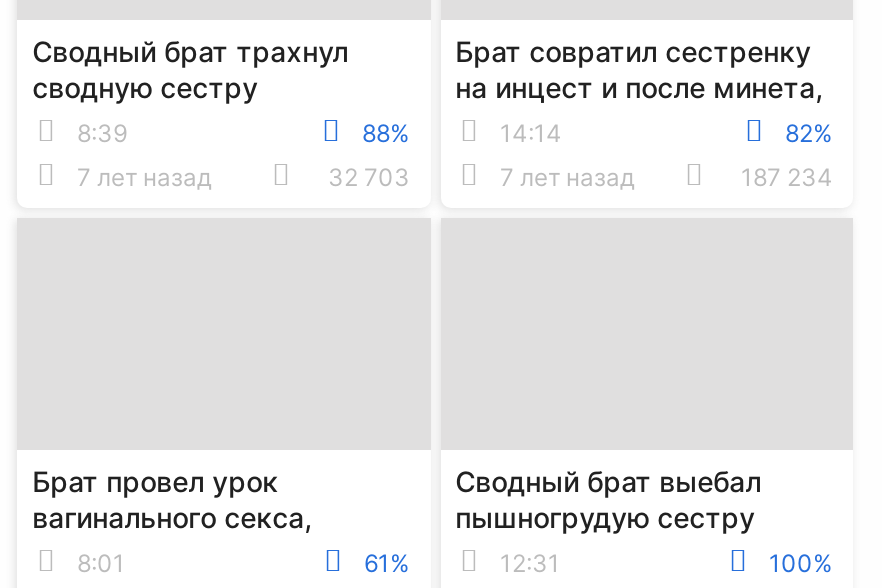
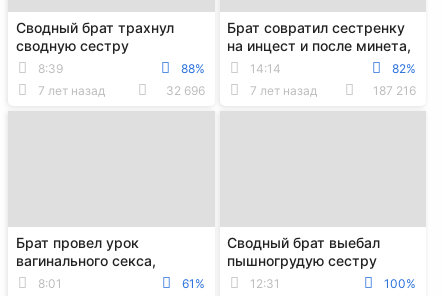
- 32 703
+ 32 696

- 187 234
+ 187 216
